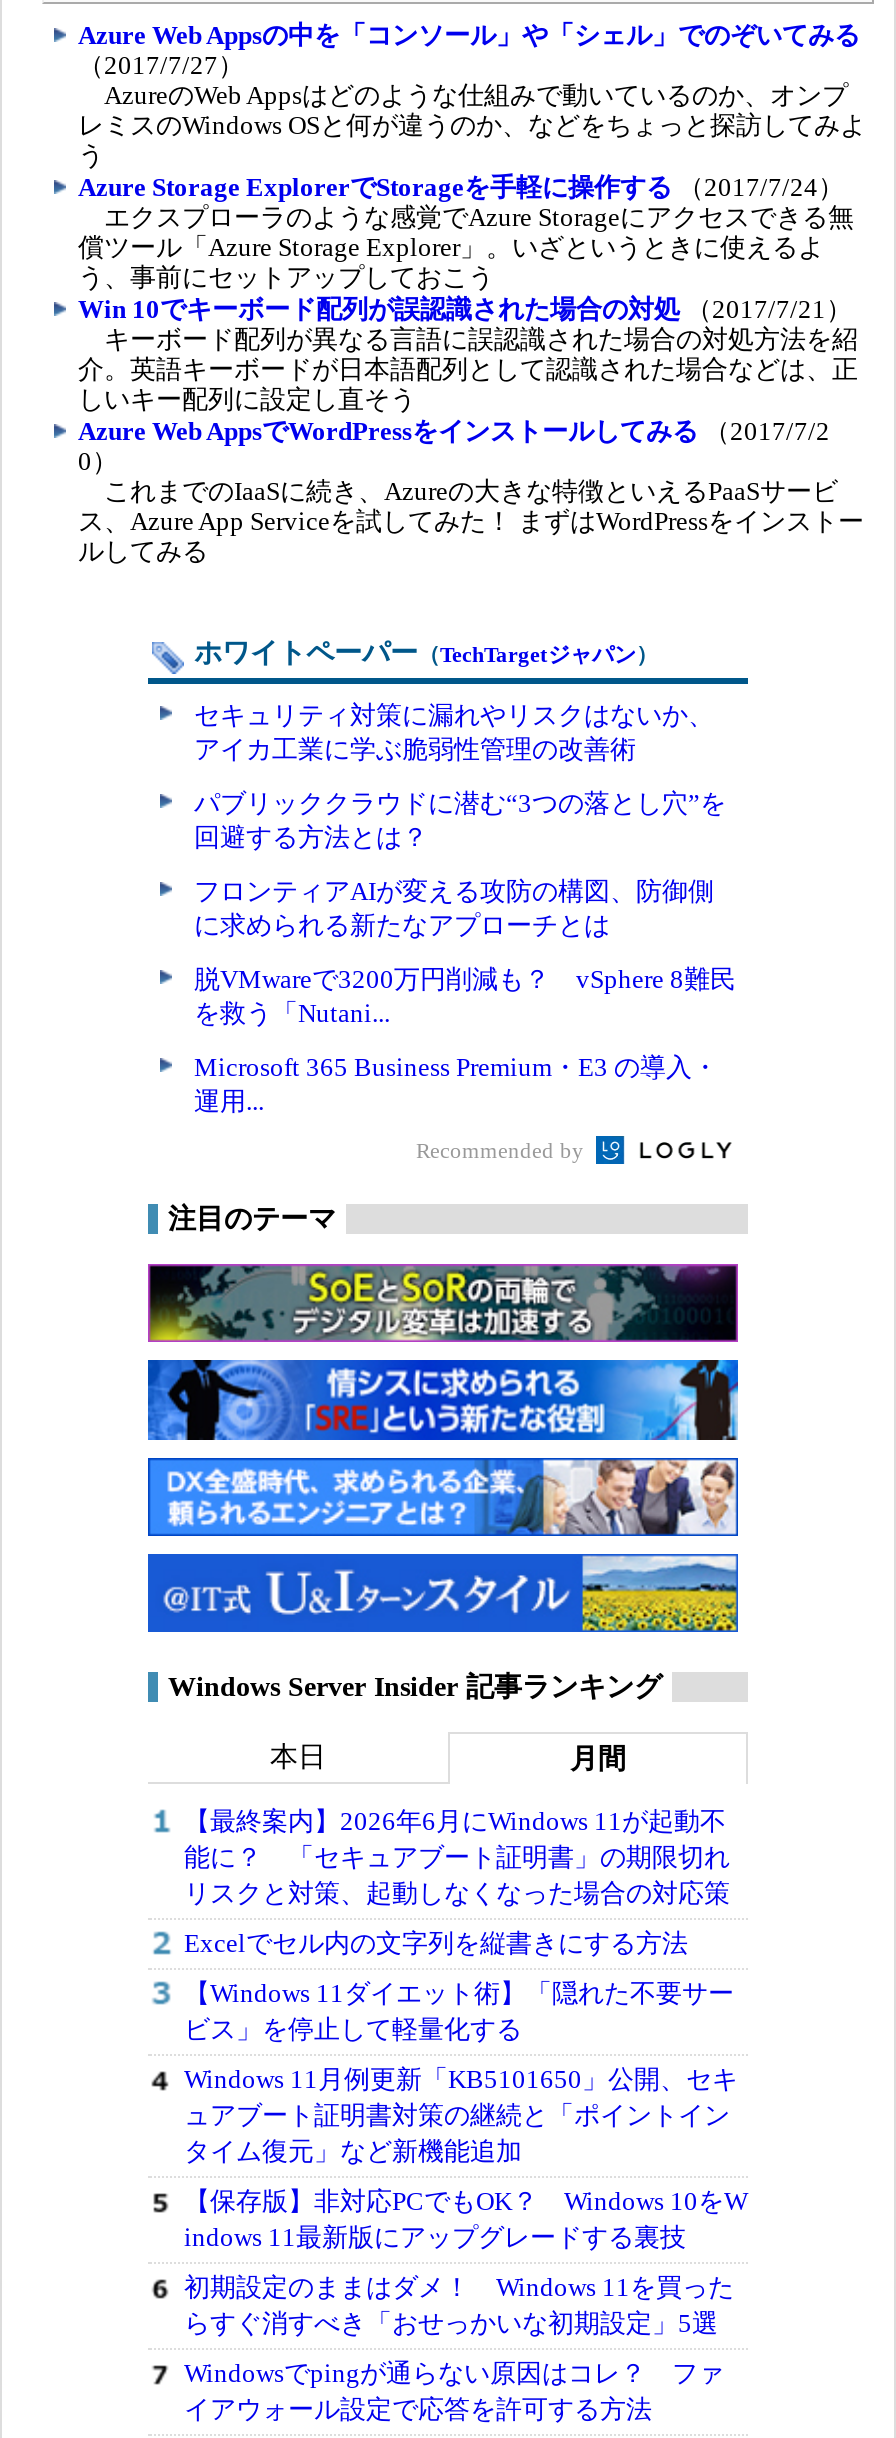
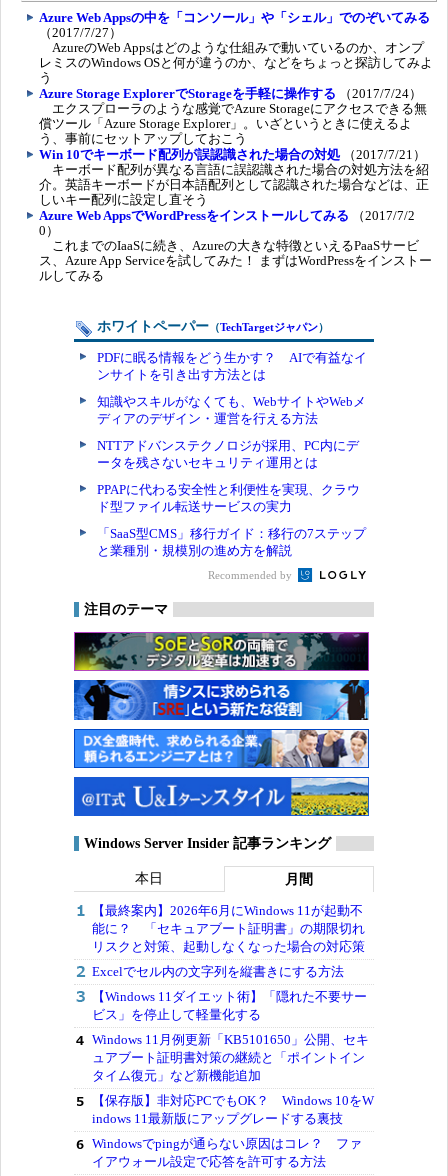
- セキュリティ対策に漏れやリスクはないか、
- アイカ工業に学ぶ脆弱性管理の改善術
+ PDFに眠る情報をどう生かす？ AIで有益なイ
+ ンサイトを引き出す方法とは

- パブリッククラウドに潜む“3つの落とし穴”を
- 回避する方法とは？
+ 知識やスキルがなくても、WebサイトやWebメ
+ ディアのデザイン・運営を行える方法

- フロンティアAIが変える攻防の構図、防御側
- に求められる新たなアプローチとは
+ NTTアドバンステクノロジが採用、PC内にデ
+ ータを残さないセキュリティ運用とは

- 脱VMwareで3200万円削減も？ vSphere 8難民
- を救う「Nutani...
+ PPAPに代わる安全性と利便性を実現、クラウ
+ ド型ファイル転送サービスの実力

- Microsoft 365 Business Premium・E3 の導入・
- 運用...
+ 「SaaS型CMS」移行ガイド：移行の7ステップ
+ と業種別・規模別の進め方を解説

- 初期設定のままはダメ！ Windows 11を買った
- らすぐ消すべき「おせっかいな初期設定」5選
